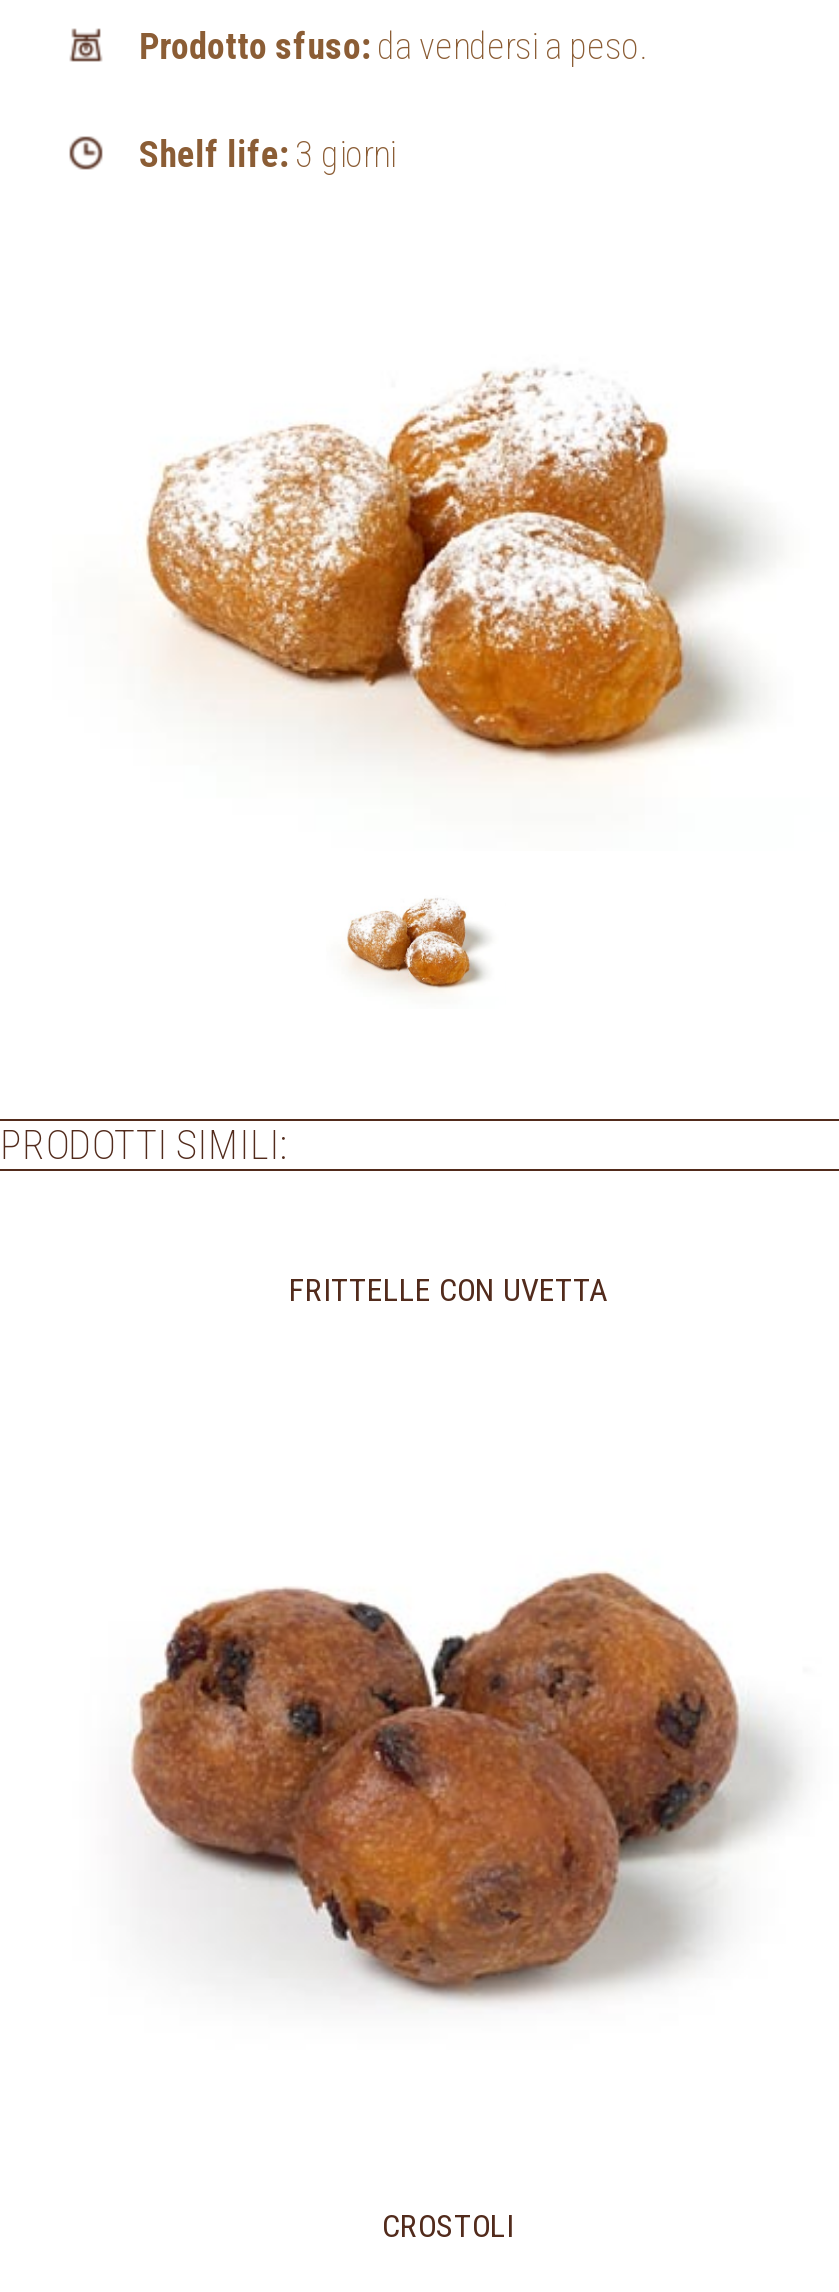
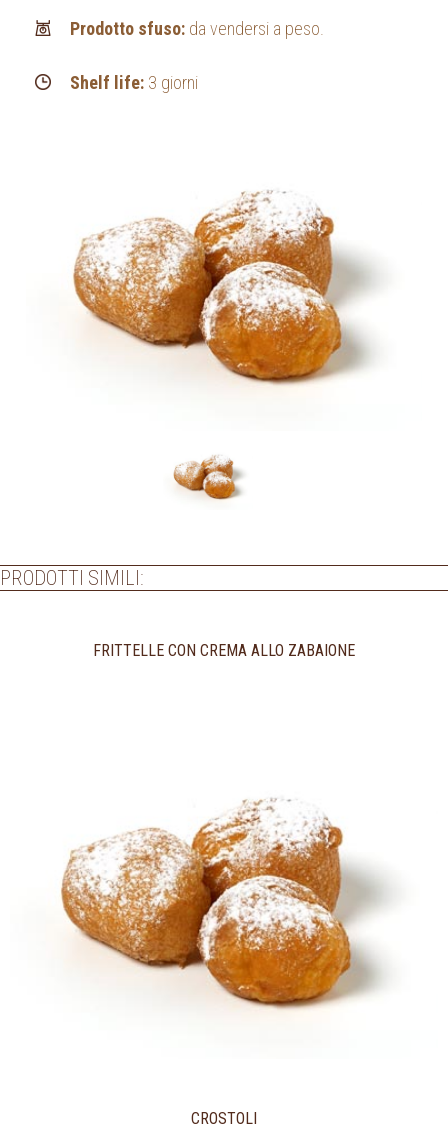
- FRITTELLE CON UVETTA
+ FRITTELLE CON CREMA ALLO ZABAIONE

- [image]
+ [image]
